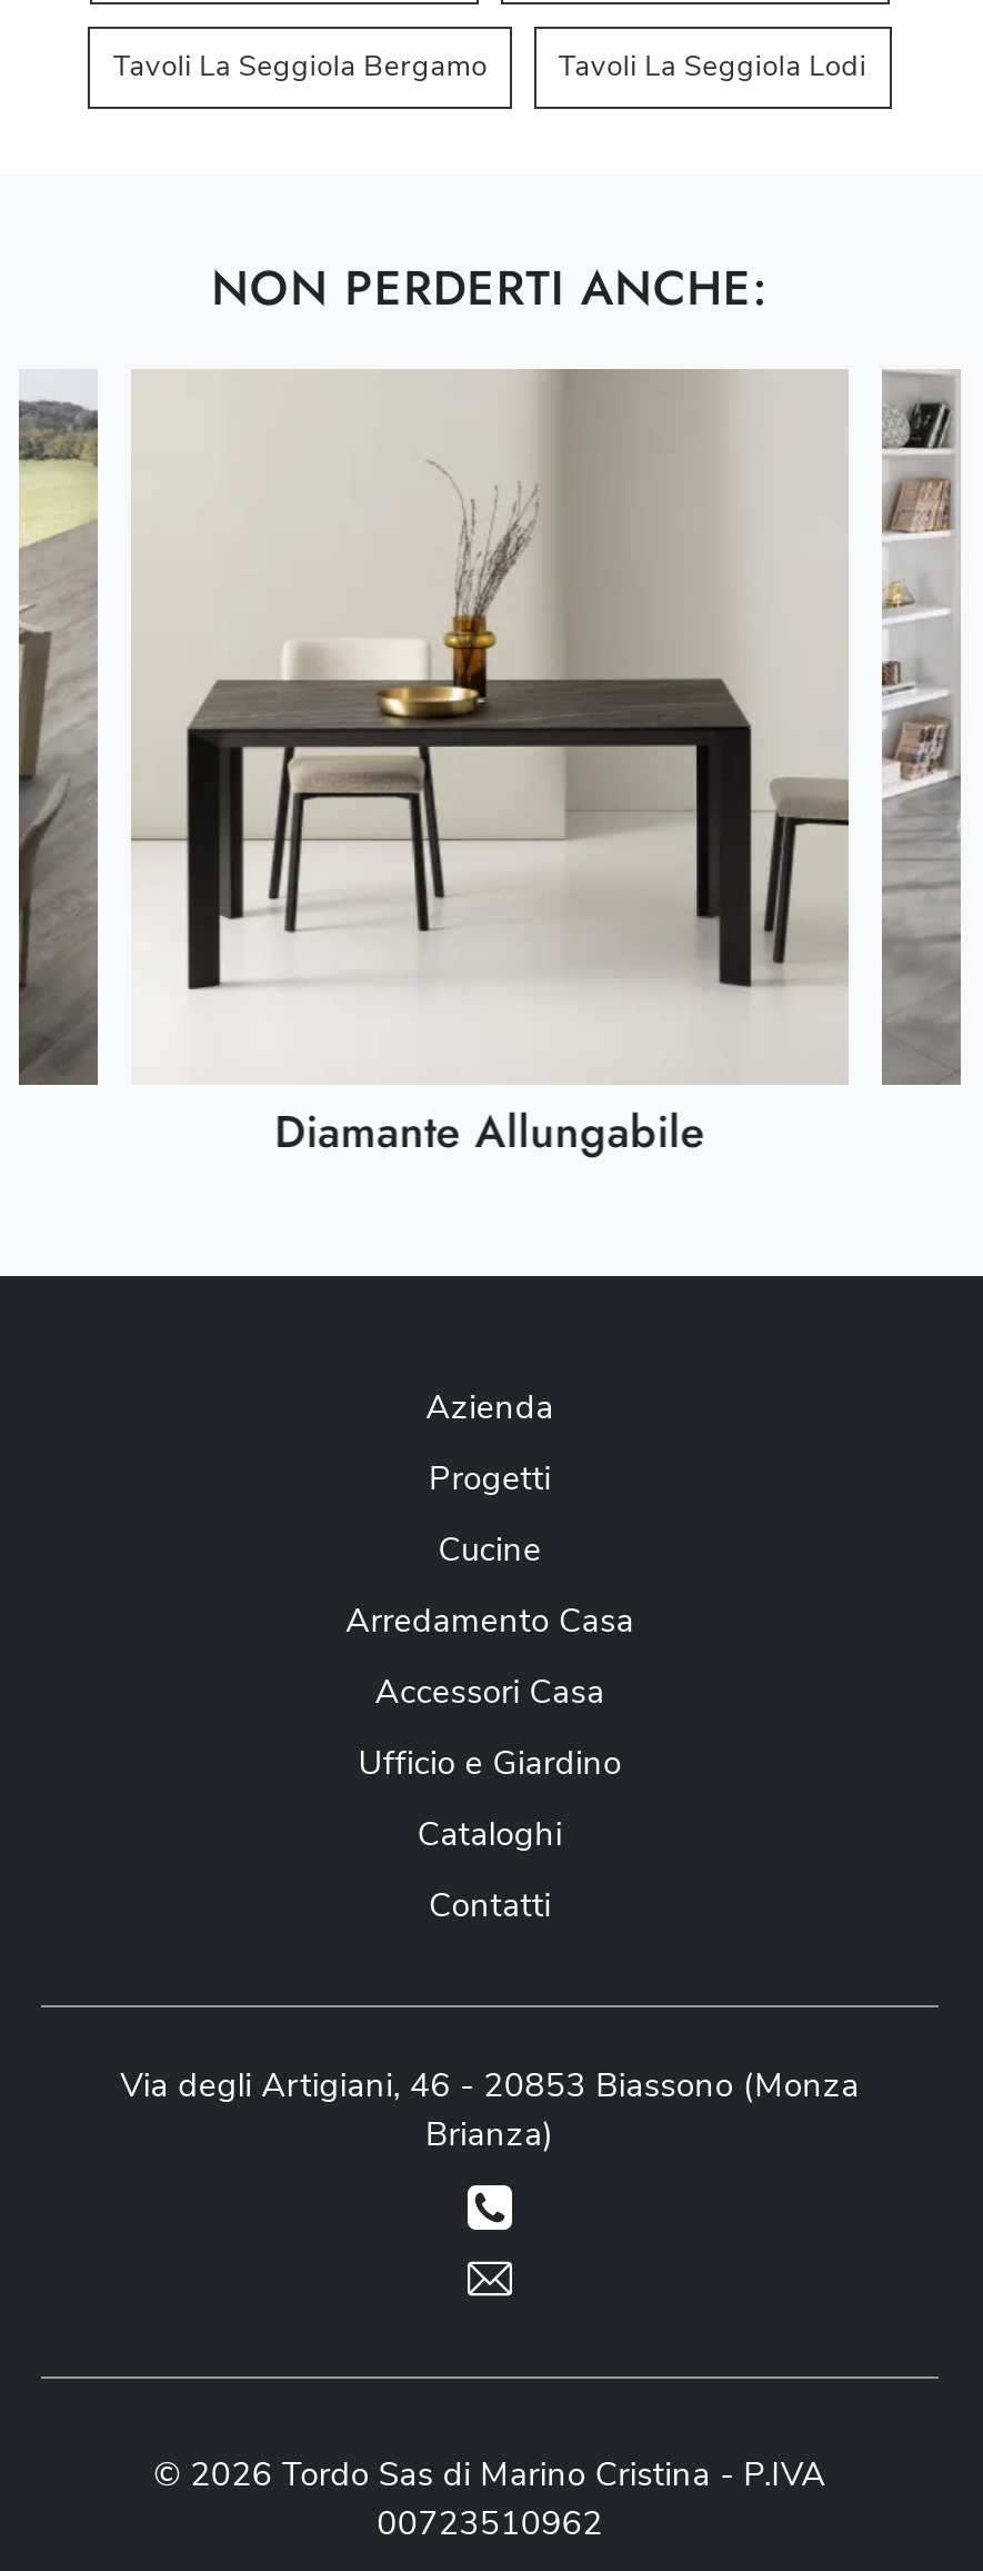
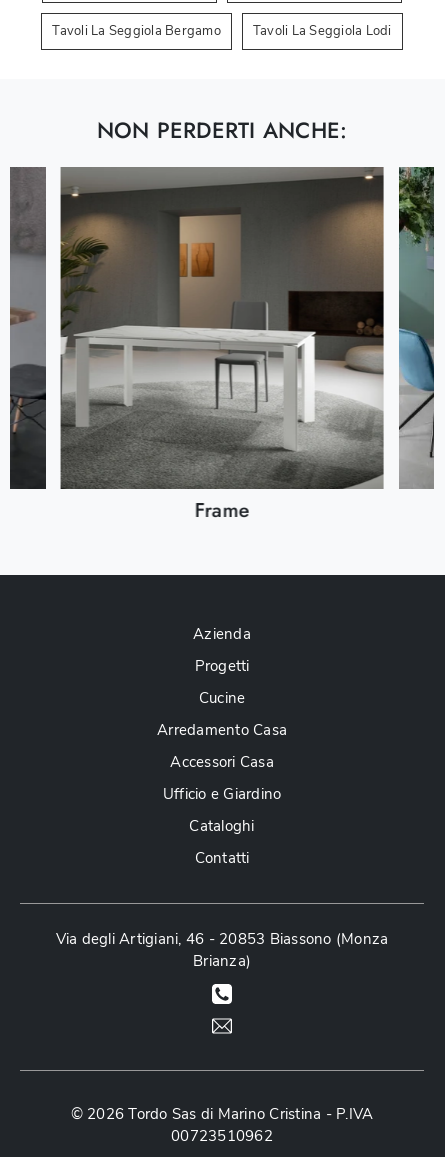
- [image]
+ [image]

- [image]
- Diamante Allungabile
+ [image]
+ Frame

- [image]
+ [image]
